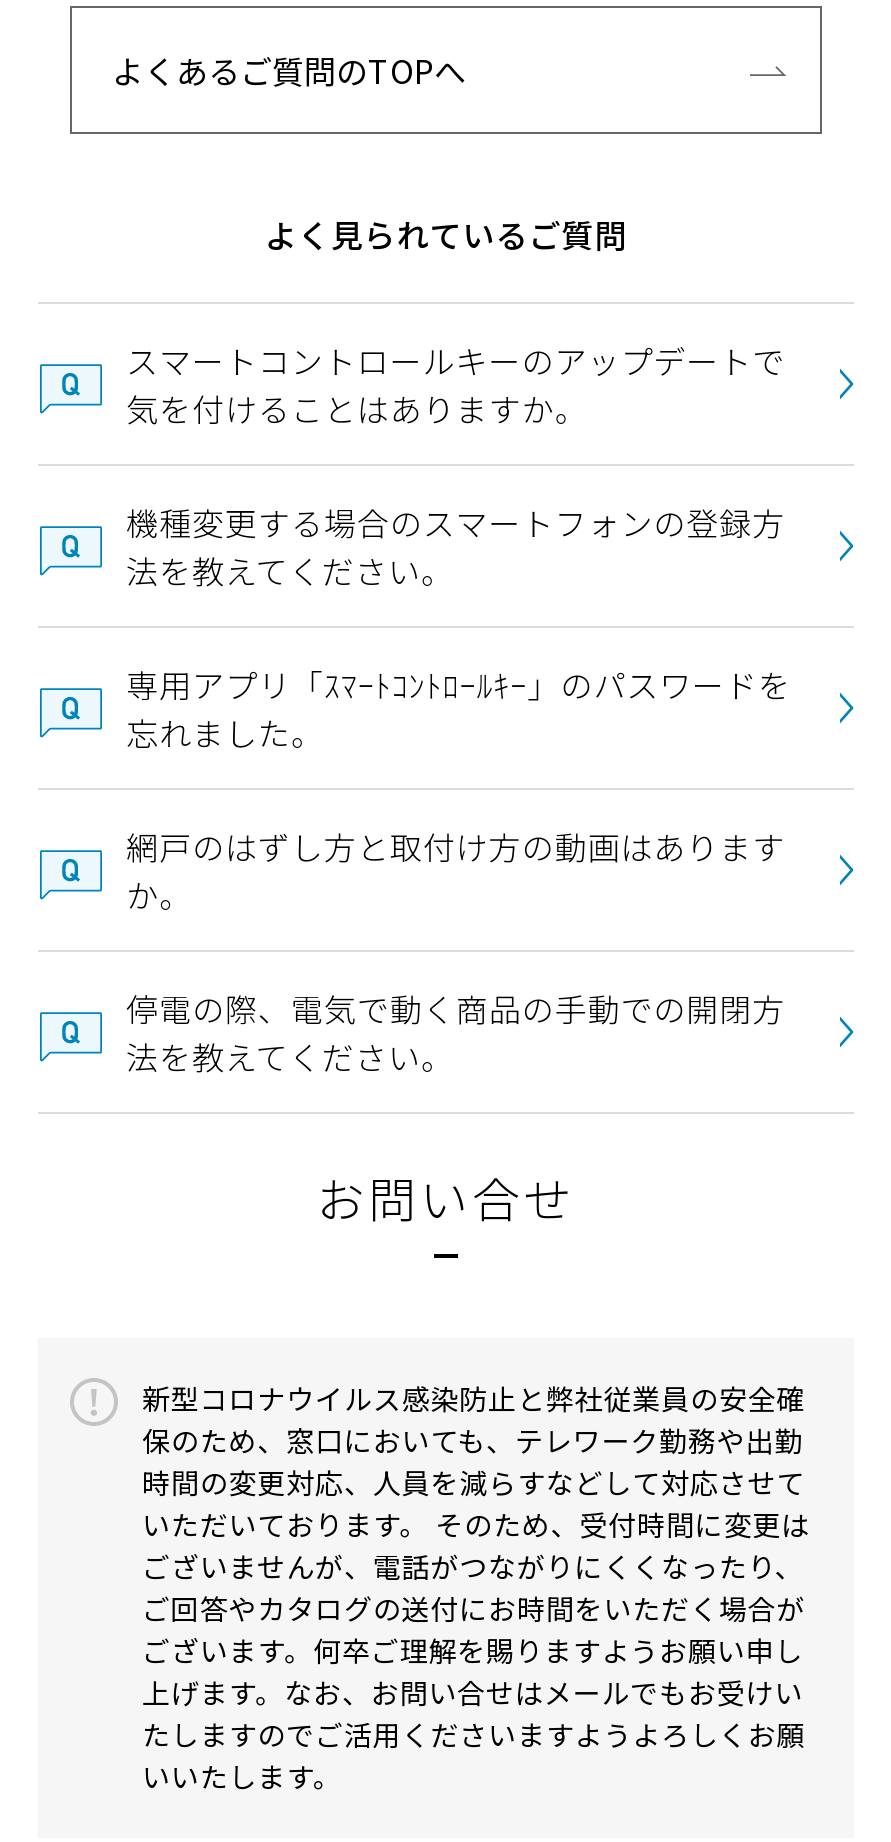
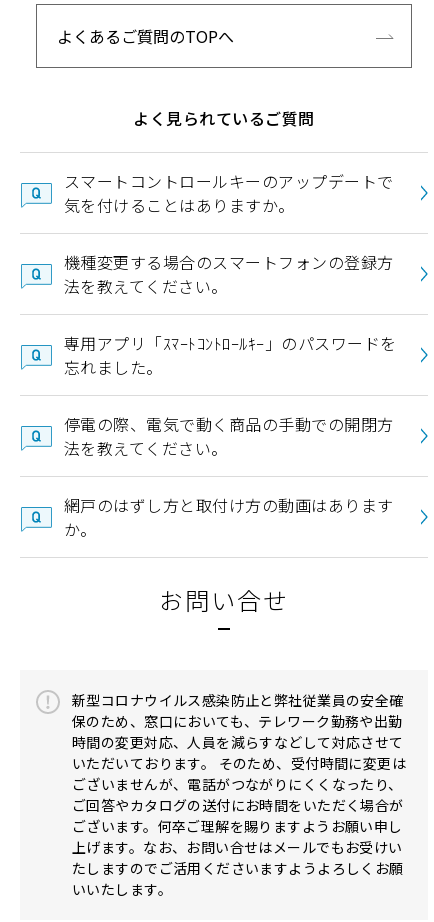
moved down: 網戸のはずし方と取付け方の動画はあります | か。

moved up: 停電の際、電気で動く商品の手動での開閉方 | 法を教えてください。
